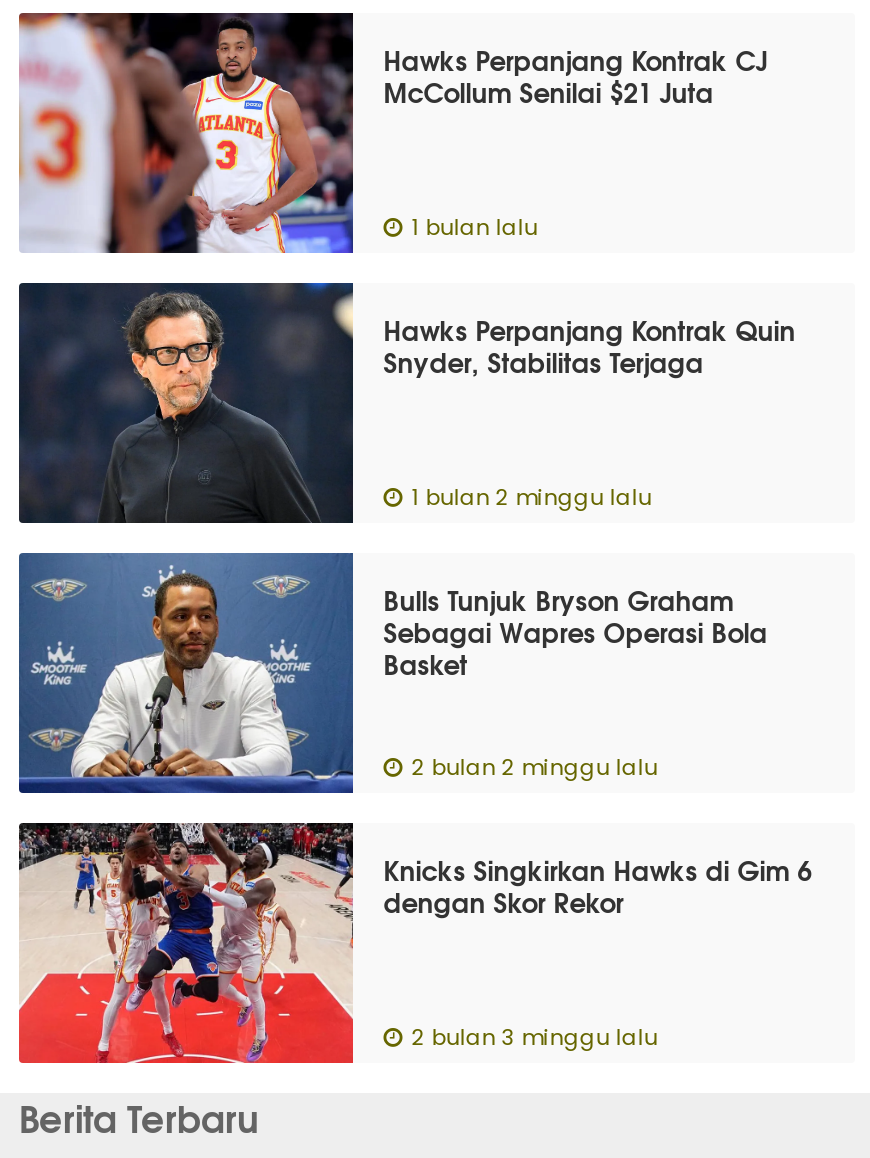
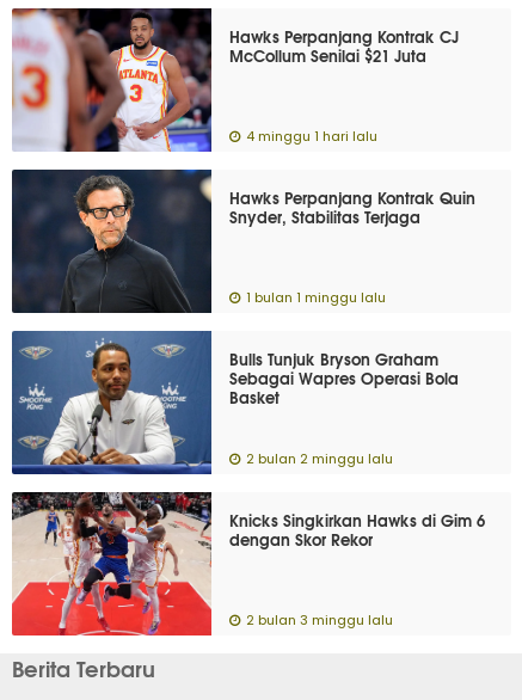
- 1 bulan lalu
+ 4 minggu 1 hari lalu

- 1 bulan 2 minggu lalu
+ 1 bulan 1 minggu lalu
